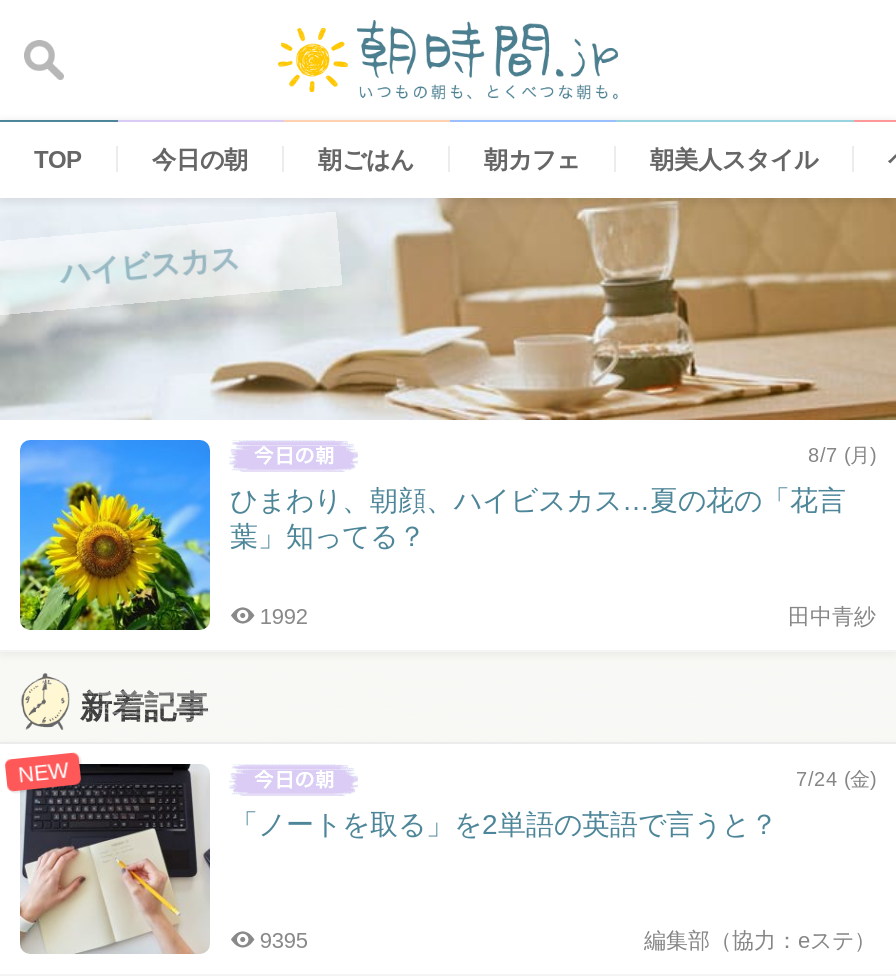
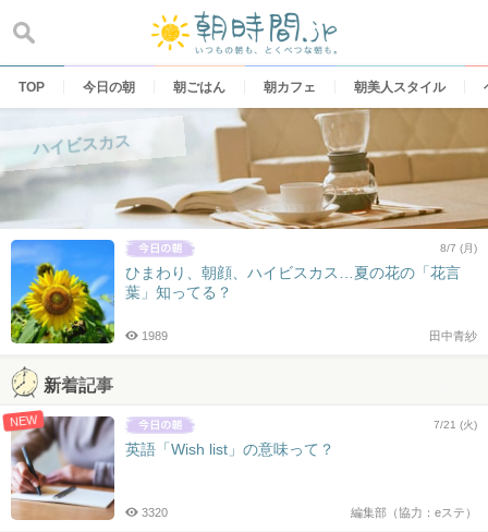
- 1992
+ 1989

- [image]
- 「ノートを取る」を2単語の英語で言うと？
+ [image]
+ 英語「Wish list」の意味って？

- 7/24 (金)
+ 7/21 (火)

- 9395
+ 3320
